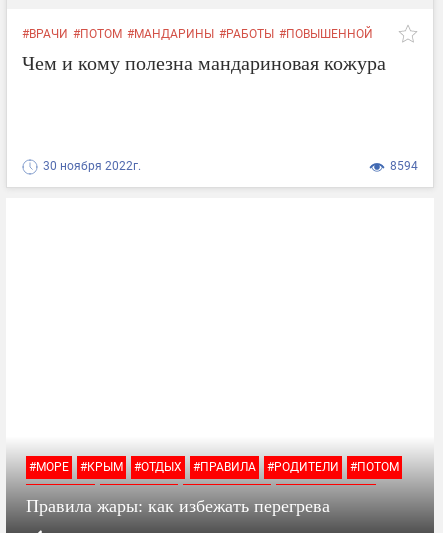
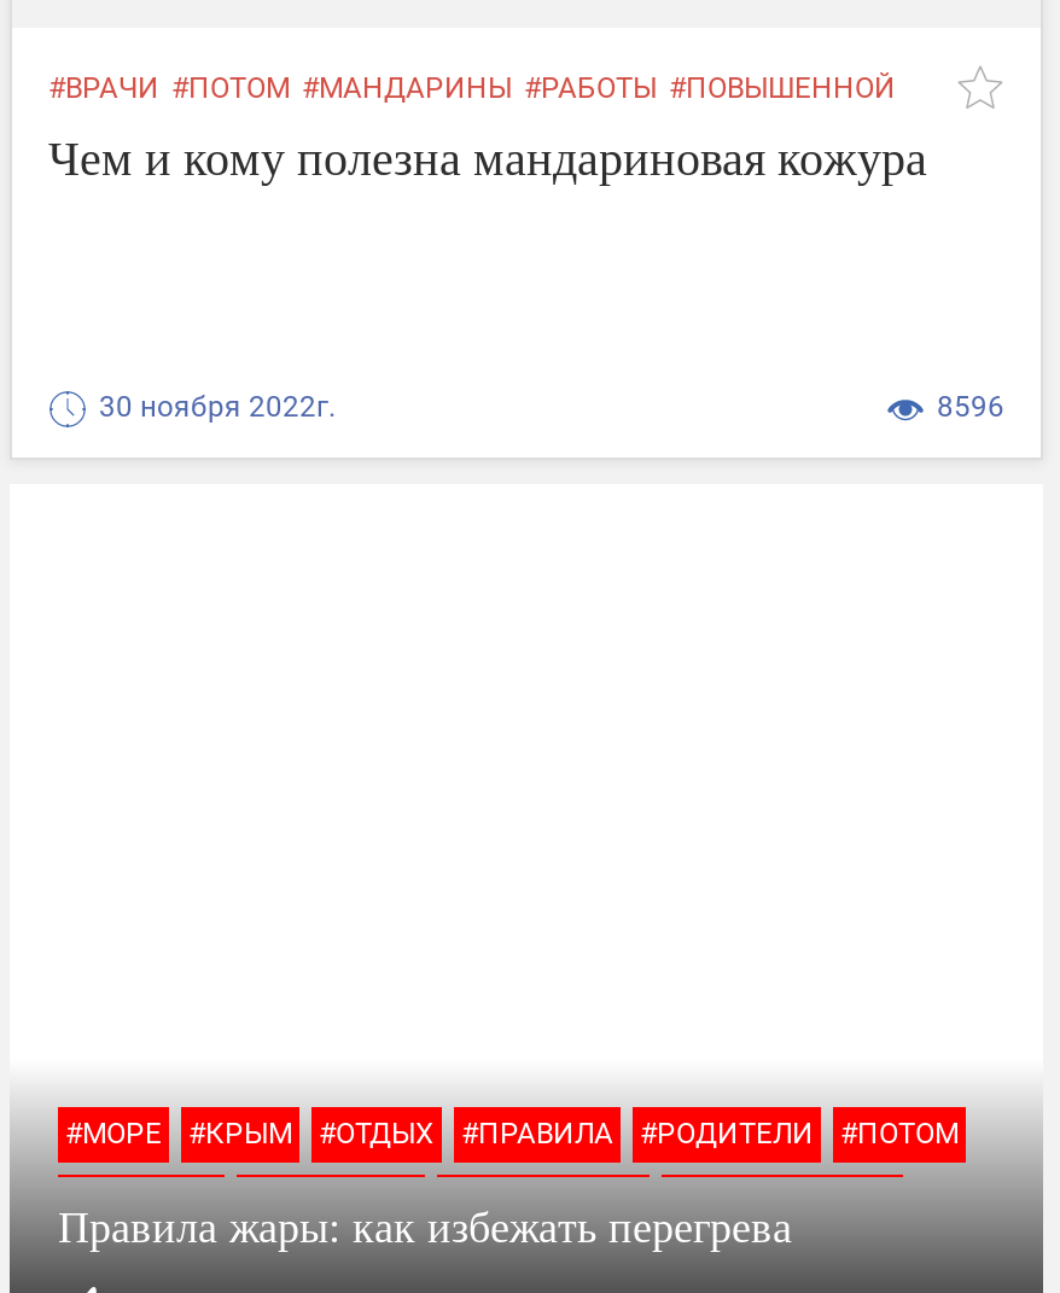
- 8594
+ 8596
